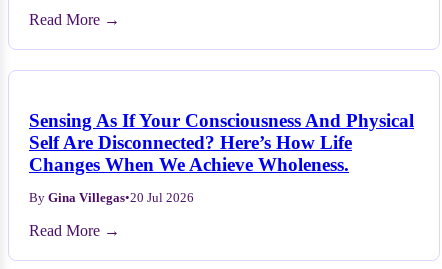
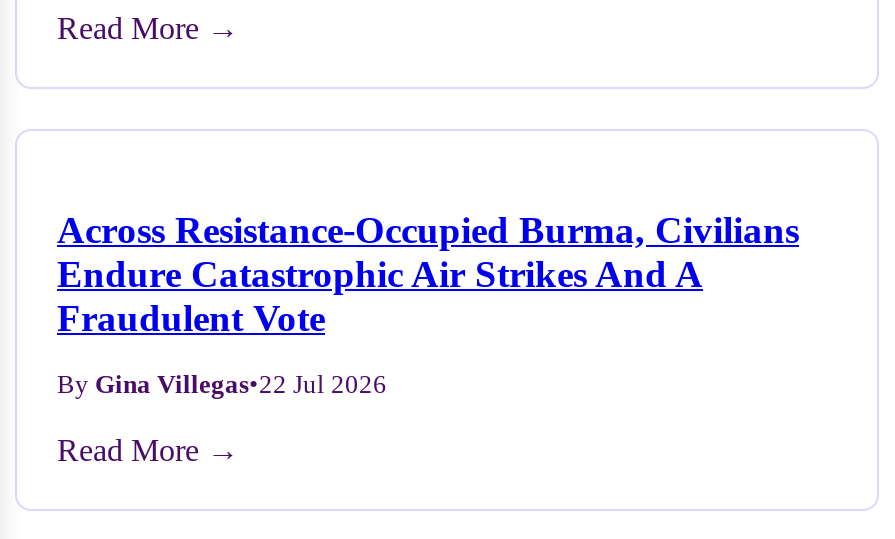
- Sensing As If Your Consciousness And Physical
- Self Are Disconnected? Here’s How Life
- Changes When We Achieve Wholeness.
+ Across Resistance-Occupied Burma, Civilians
+ Endure Catastrophic Air Strikes And A
+ Fraudulent Vote

- By Gina Villegas•20 Jul 2026
+ By Gina Villegas•22 Jul 2026
